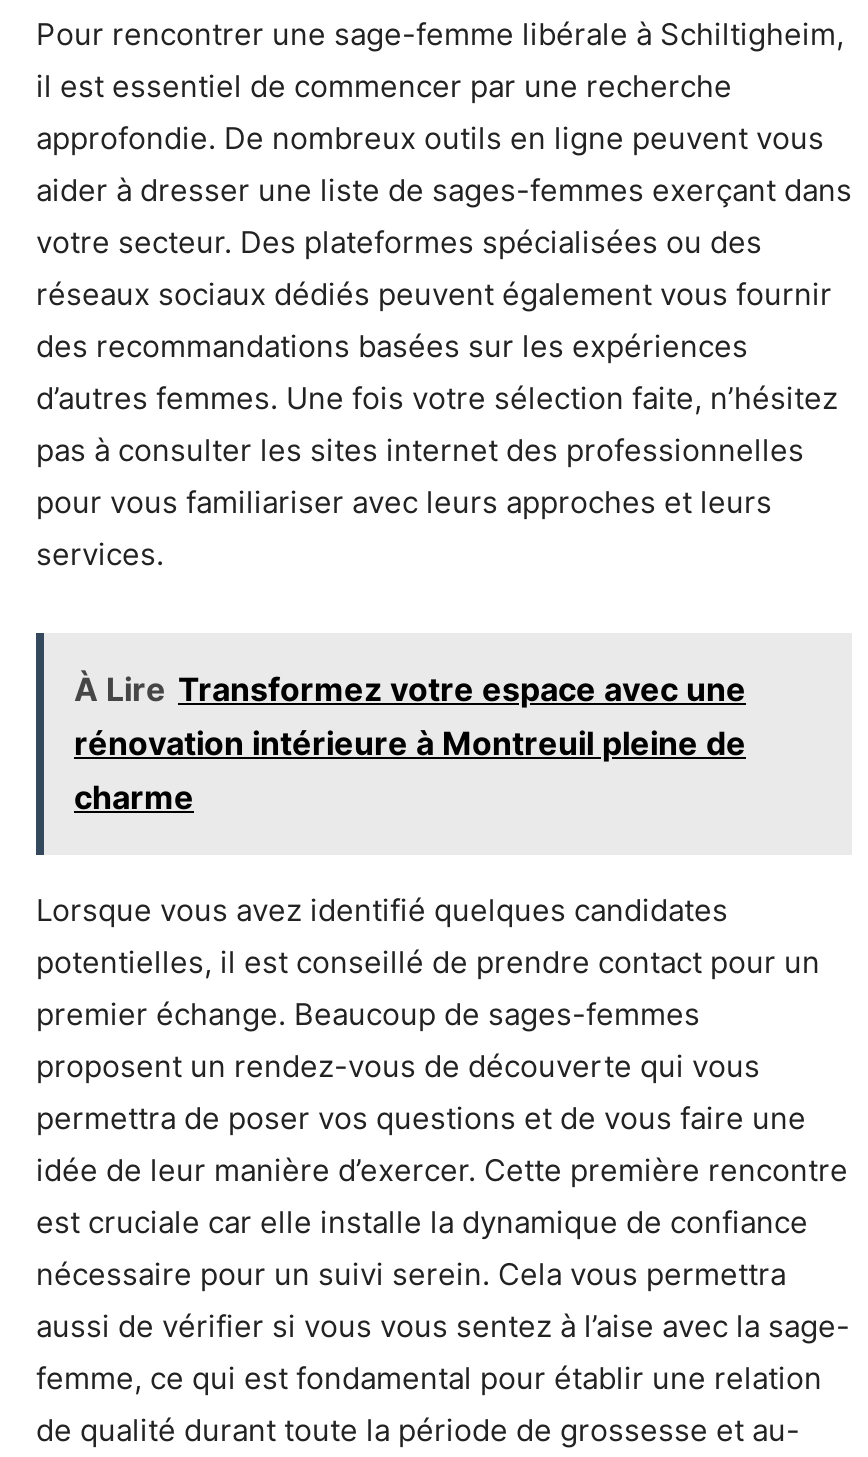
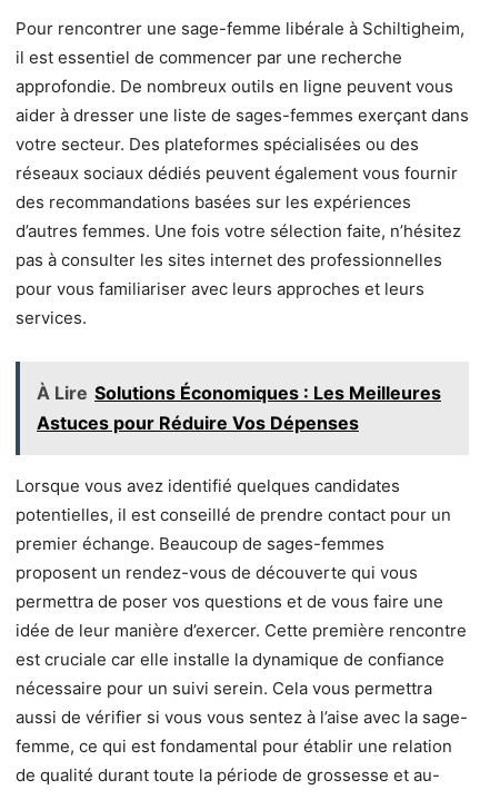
- À Lire Transformez votre espace avec une
- rénovation intérieure à Montreuil pleine de
- charme
+ À Lire Solutions Économiques : Les Meilleures
+ Astuces pour Réduire Vos Dépenses
